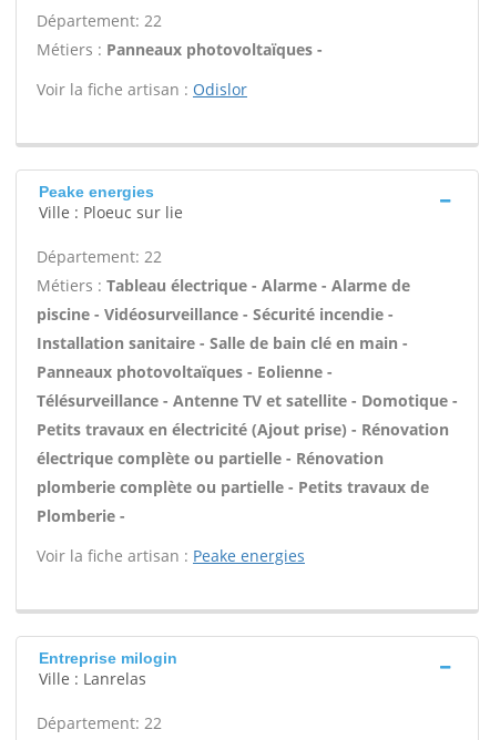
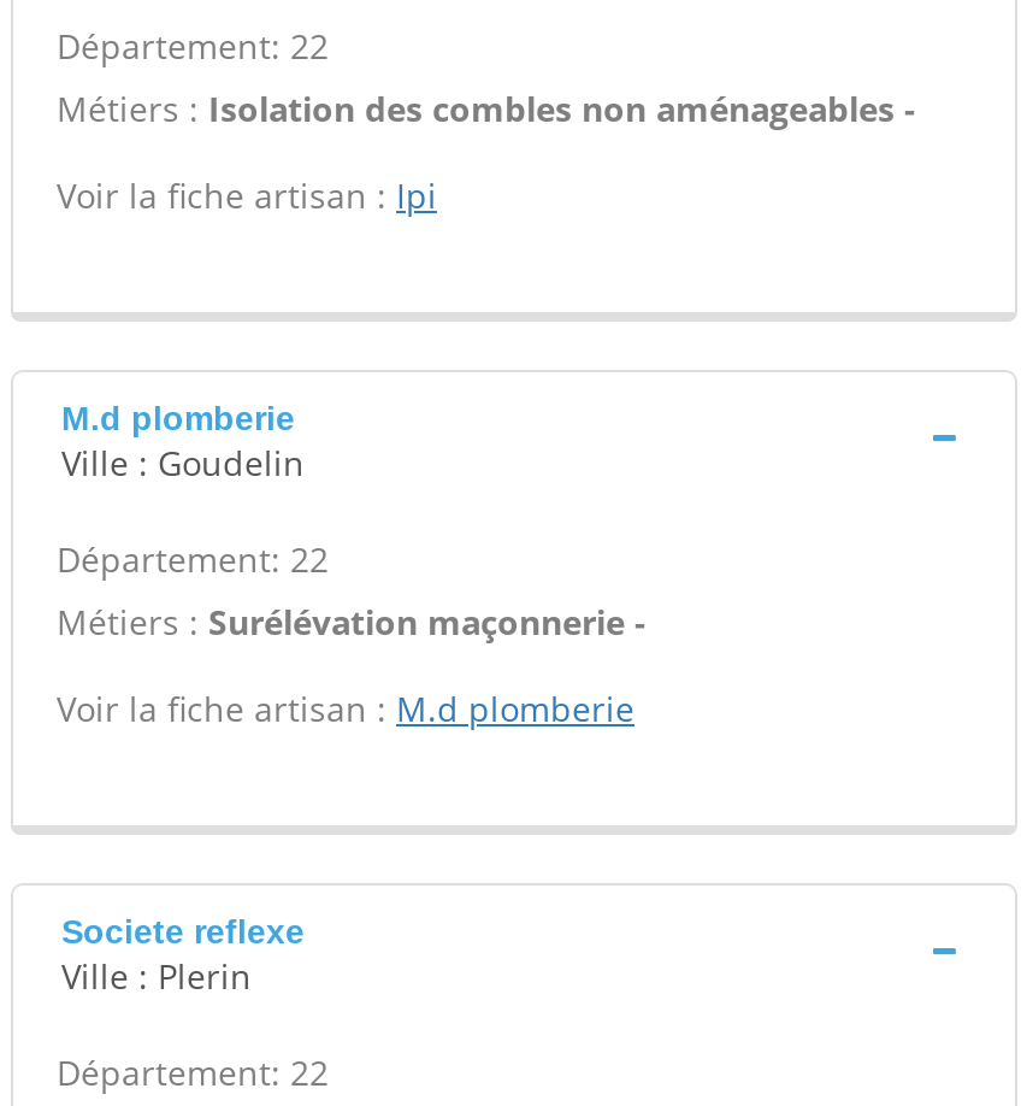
- Métiers : Panneaux photovoltaïques -
+ Métiers : Isolation des combles non aménageables -

- Voir la fiche artisan : Odislor
+ Voir la fiche artisan : Ipi

- Peake energies
- Ville : Ploeuc sur lie
+ M.d plomberie
+ Ville : Goudelin

- Métiers : Tableau électrique - Alarme - Alarme de
- piscine - Vidéosurveillance - Sécurité incendie -
- Installation sanitaire - Salle de bain clé en main -
- Panneaux photovoltaïques - Eolienne -
- Télésurveillance - Antenne TV et satellite - Domotique -
- Petits travaux en électricité (Ajout prise) - Rénovation
- électrique complète ou partielle - Rénovation
- plomberie complète ou partielle - Petits travaux de
- Plomberie -
+ Métiers : Surélévation maçonnerie -

- Voir la fiche artisan : Peake energies
+ Voir la fiche artisan : M.d plomberie

- Entreprise milogin
- Ville : Lanrelas
+ Societe reflexe
+ Ville : Plerin
